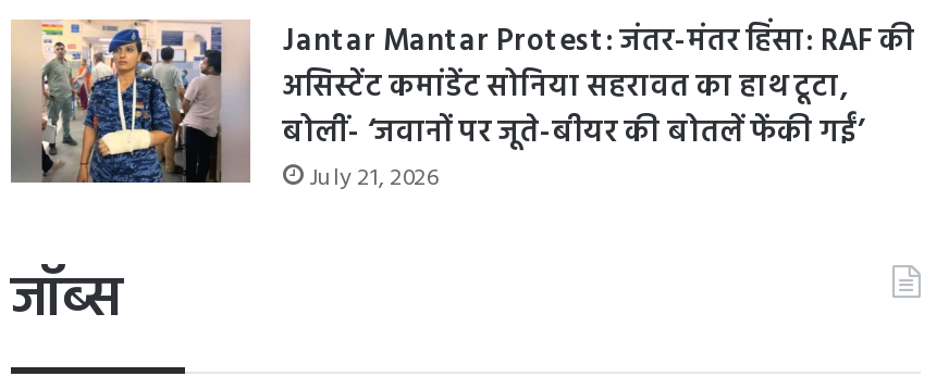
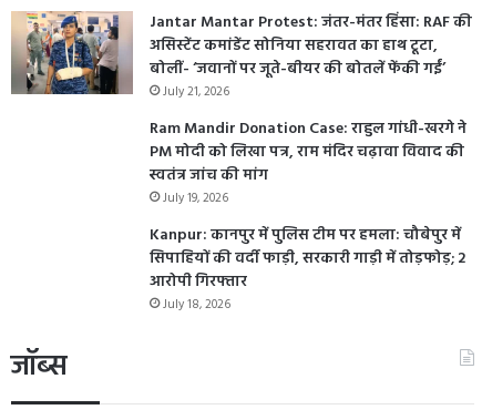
+ Ram Mandir Donation Case: राहुल गांधी-खरगे ने
+ PM मोदी को लिखा पत्र, राम मंदिर चढ़ावा विवाद की
+ स्वतंत्र जांच की मांग
+ July 19, 2026
+ Kanpur: कानपुर में पुलिस टीम पर हमला: चौबेपुर में
+ सिपाहियों की वर्दी फाड़ी, सरकारी गाड़ी में तोड़फोड़; 2
+ आरोपी गिरफ्तार
+ July 18, 2026
